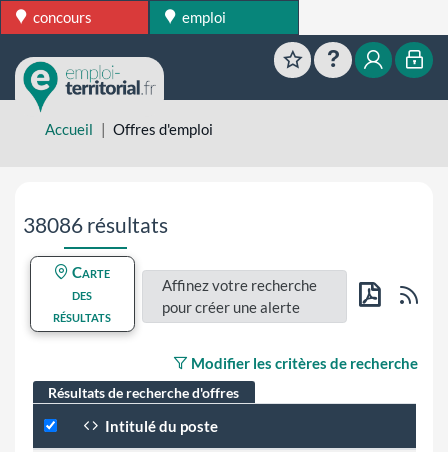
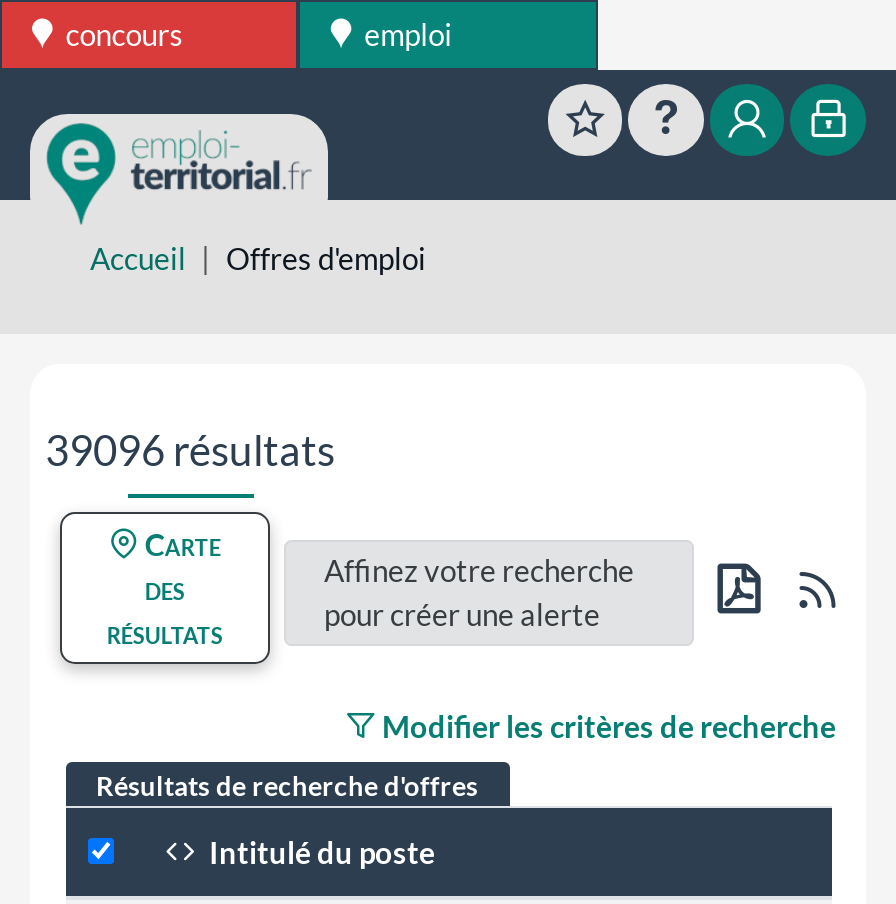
- 38086 résultats
+ 39096 résultats
